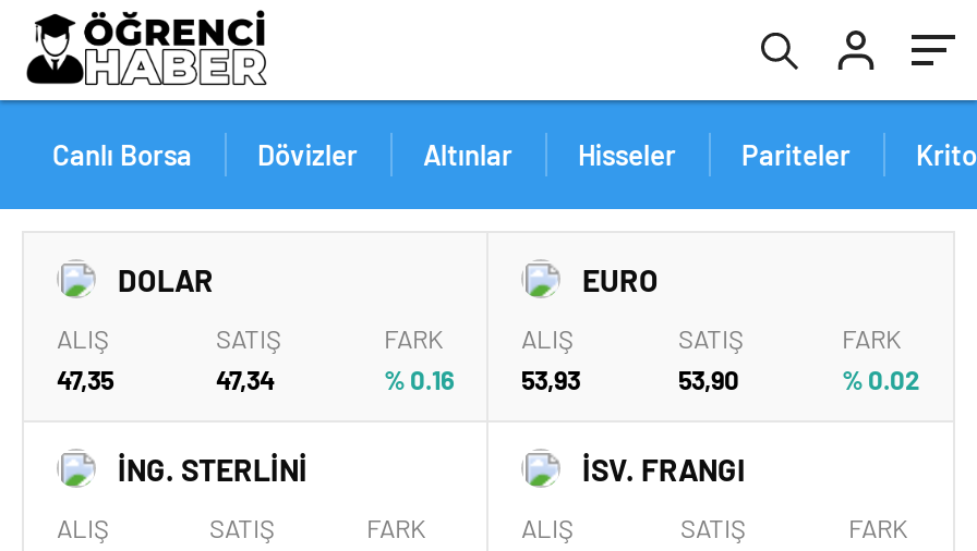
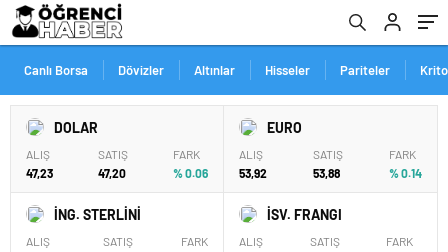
- 47,35
+ 47,23

- 47,34
+ 47,20

- % 0.16
+ % 0.06

- 53,93
+ 53,92

- 53,90
+ 53,88

- % 0.02
+ % 0.14
